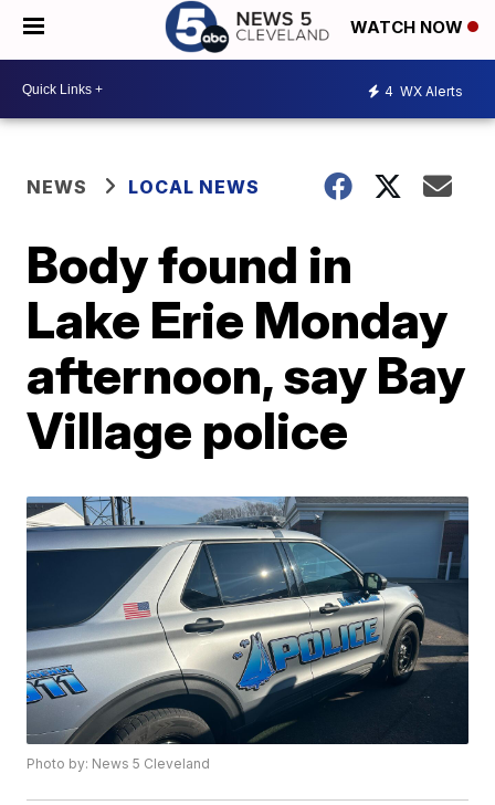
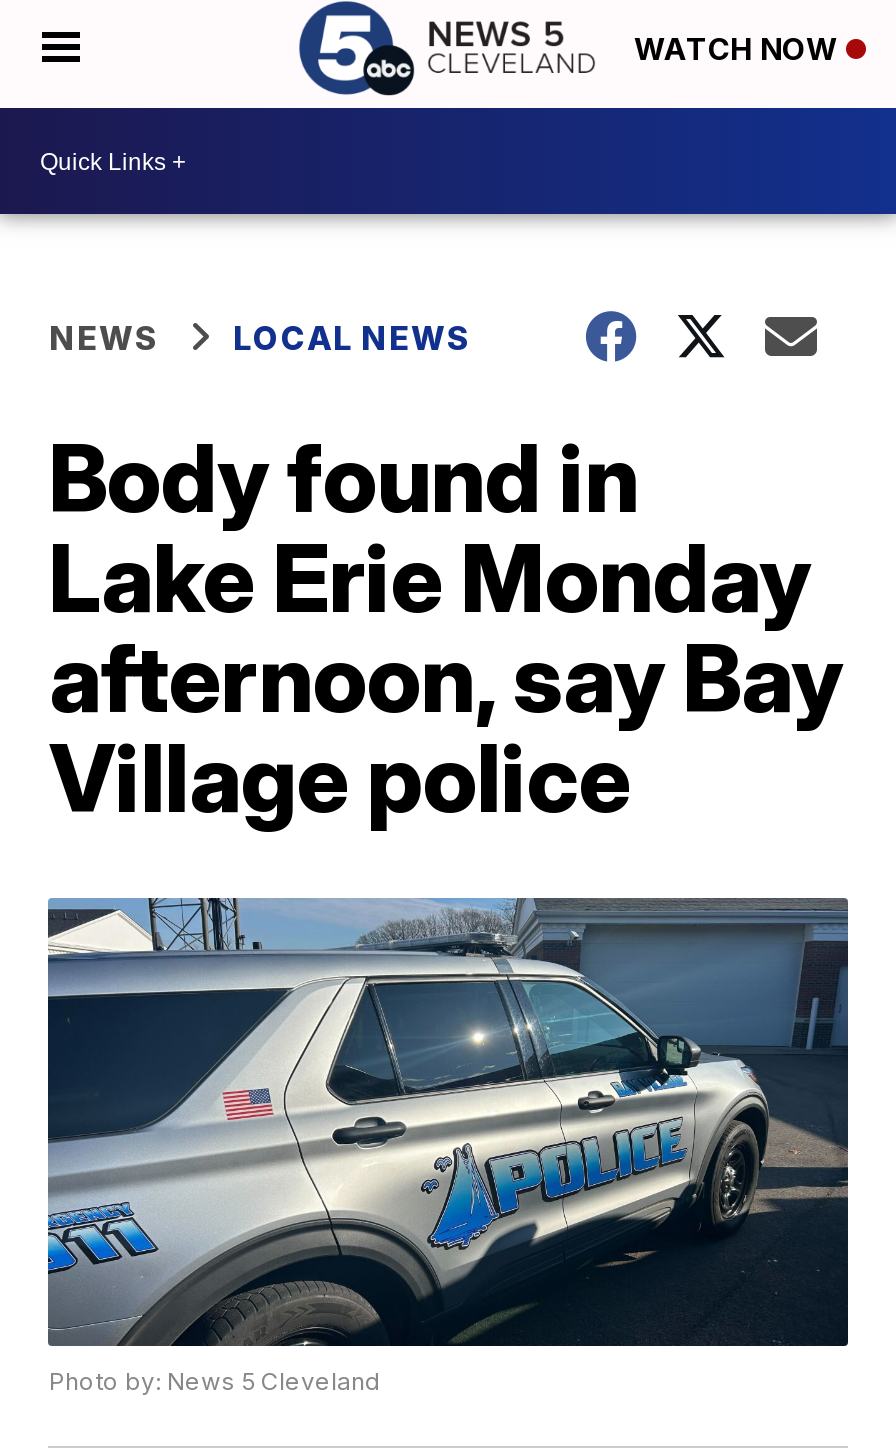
- 4 WX Alerts
